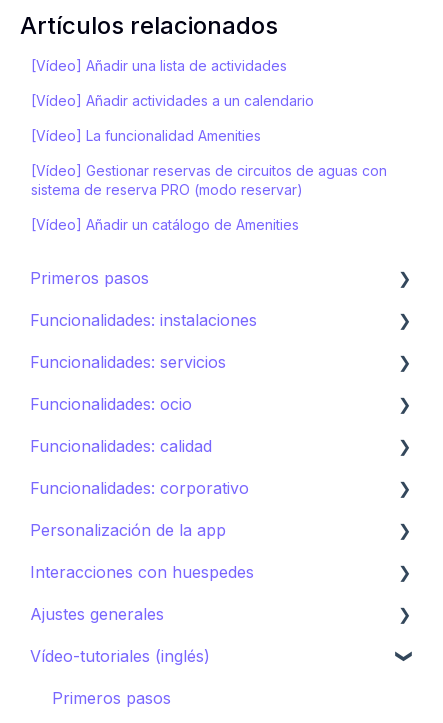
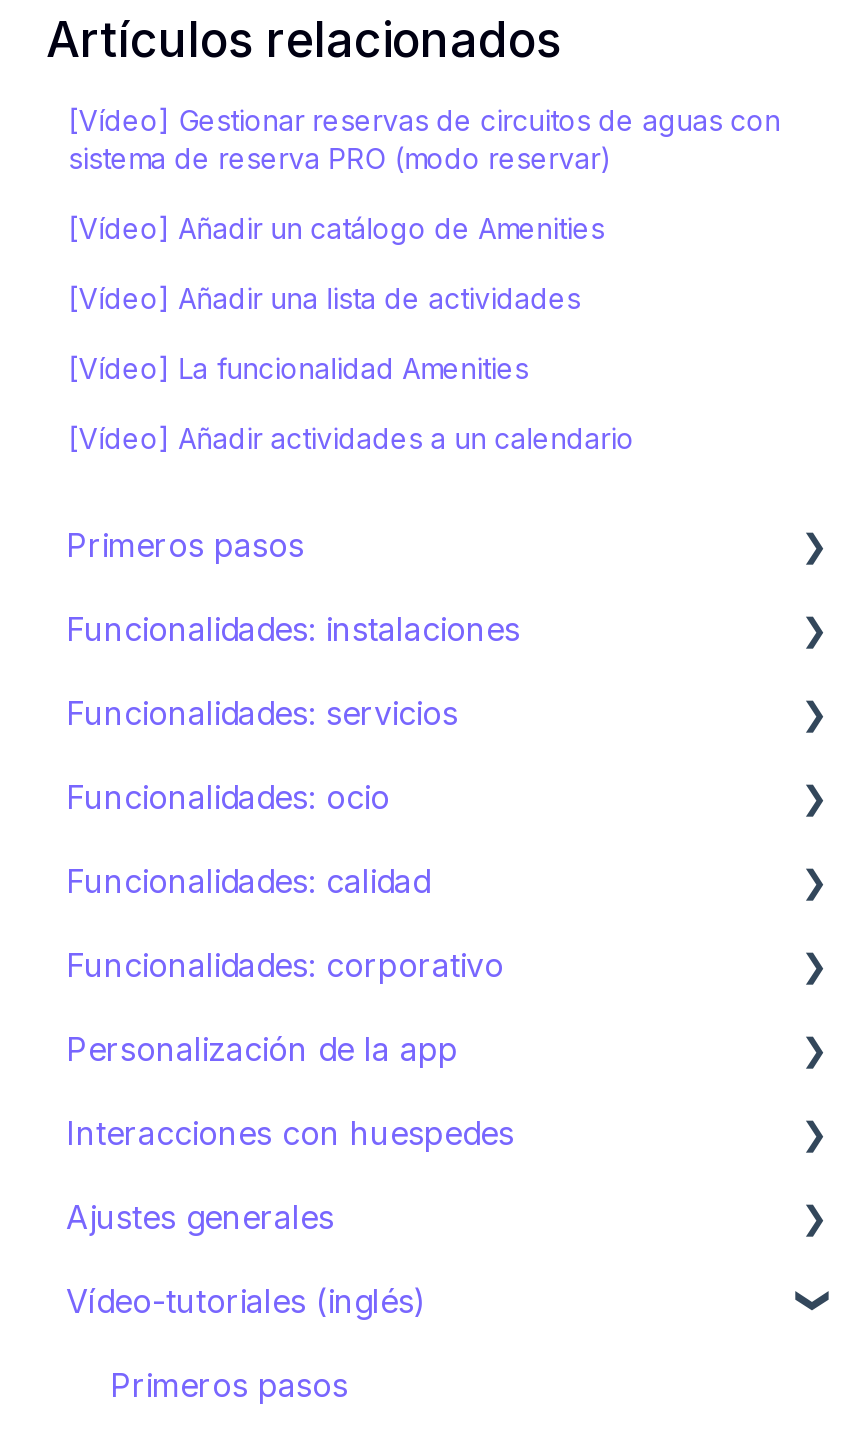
moved down: [Vídeo] Añadir una lista de actividades | [Vídeo] Añadir actividades a un calendario | [Vídeo] La funcionalidad Amenities

moved up: [Vídeo] Gestionar reservas de circuitos de aguas con | sistema de reserva PRO (modo reservar) | [Vídeo] Añadir un catálogo de Amenities
